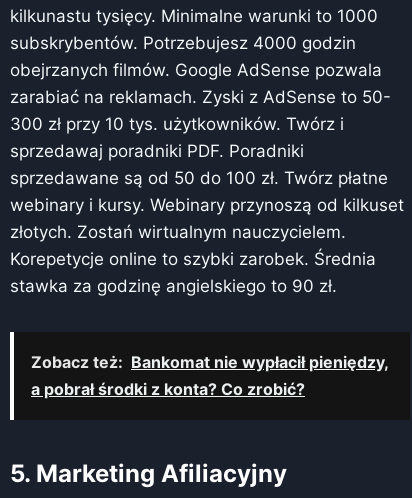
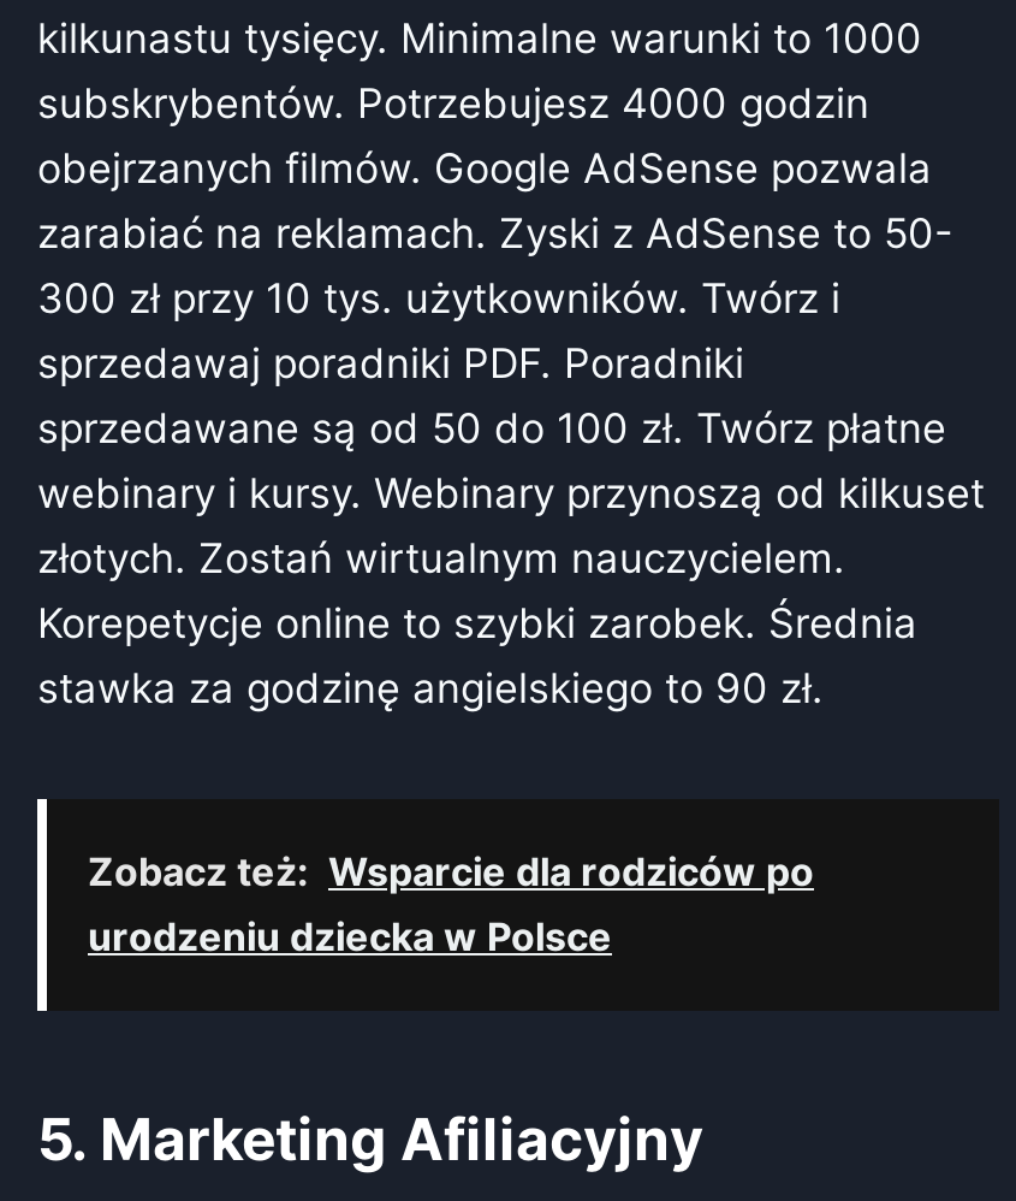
- Zobacz też: Bankomat nie wypłacił pieniędzy,
- a pobrał środki z konta? Co zrobić?
+ Zobacz też: Wsparcie dla rodziców po
+ urodzeniu dziecka w Polsce
